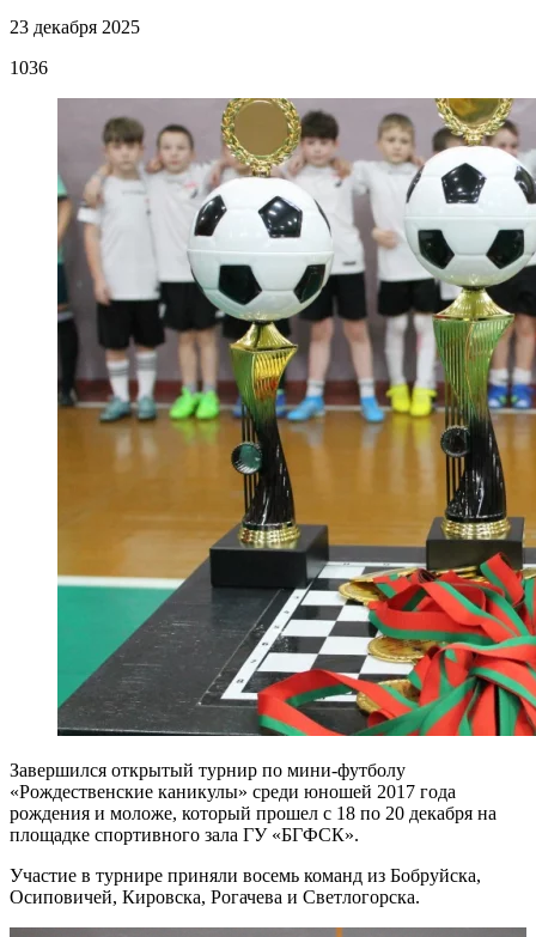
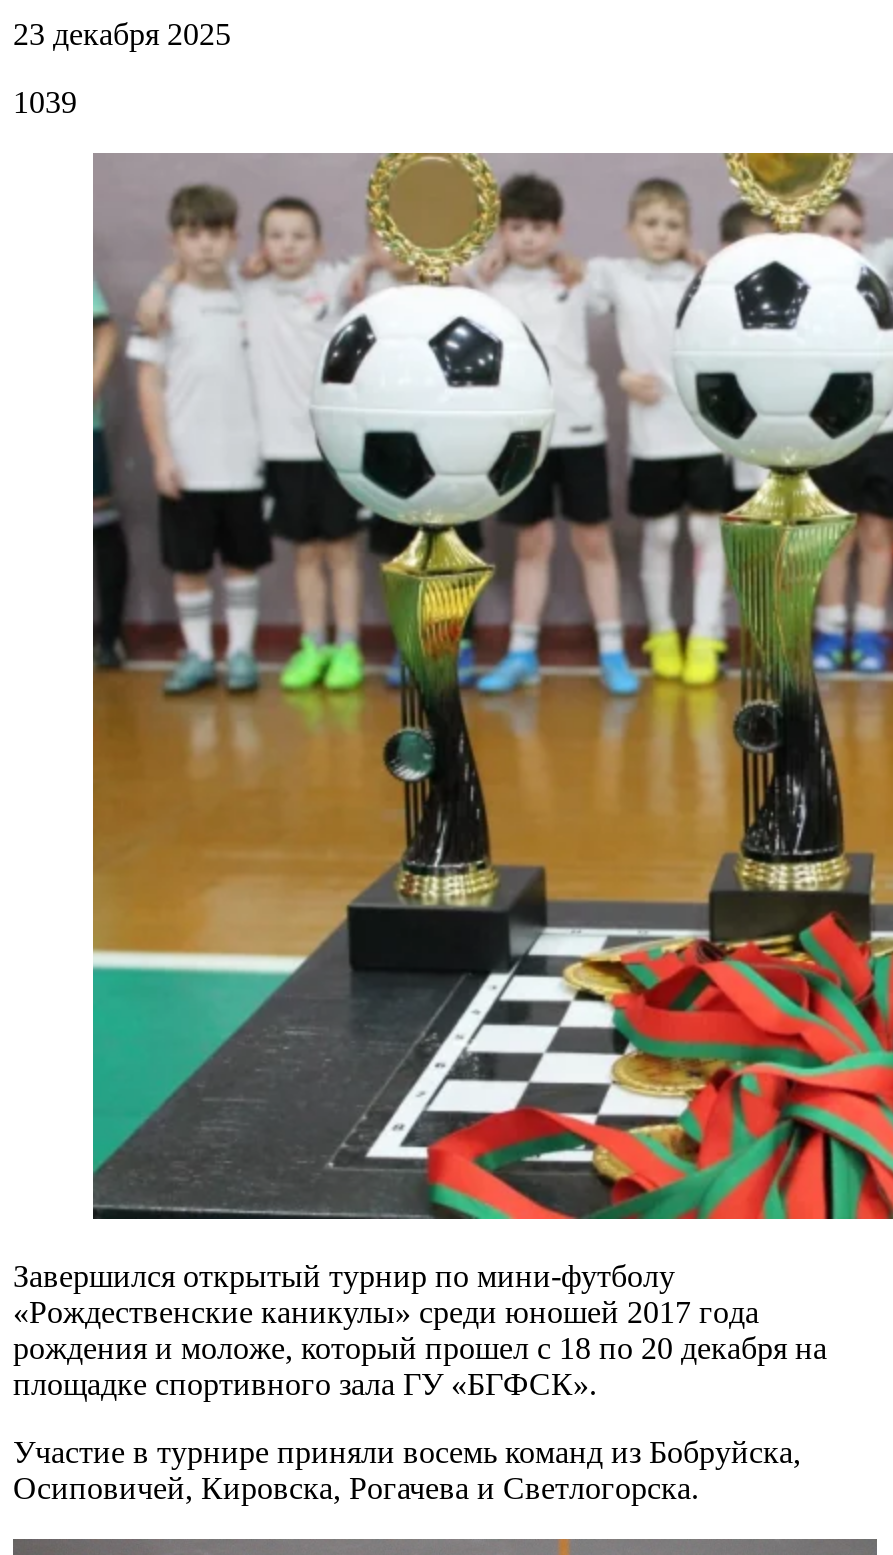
- 1036
+ 1039
